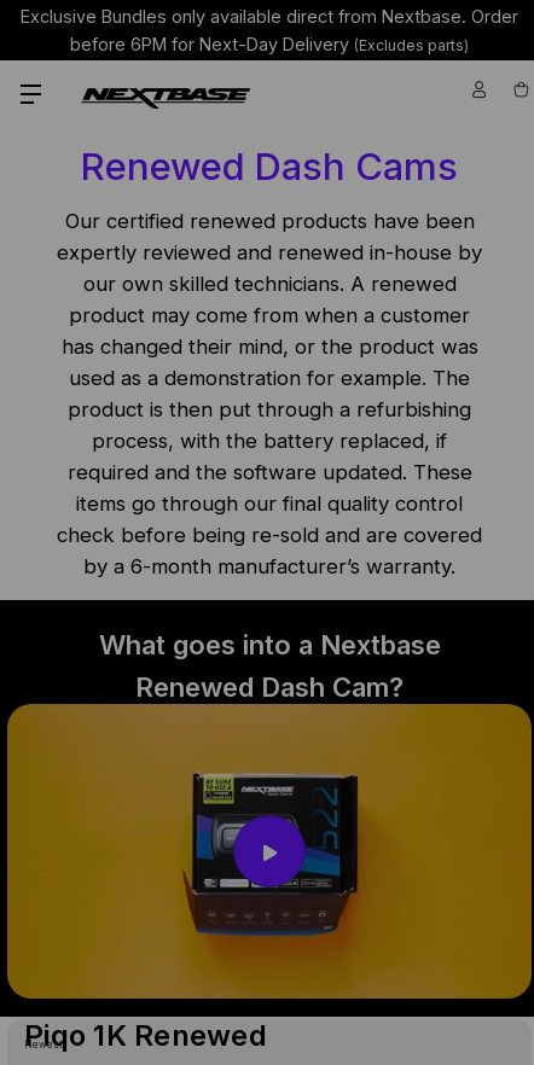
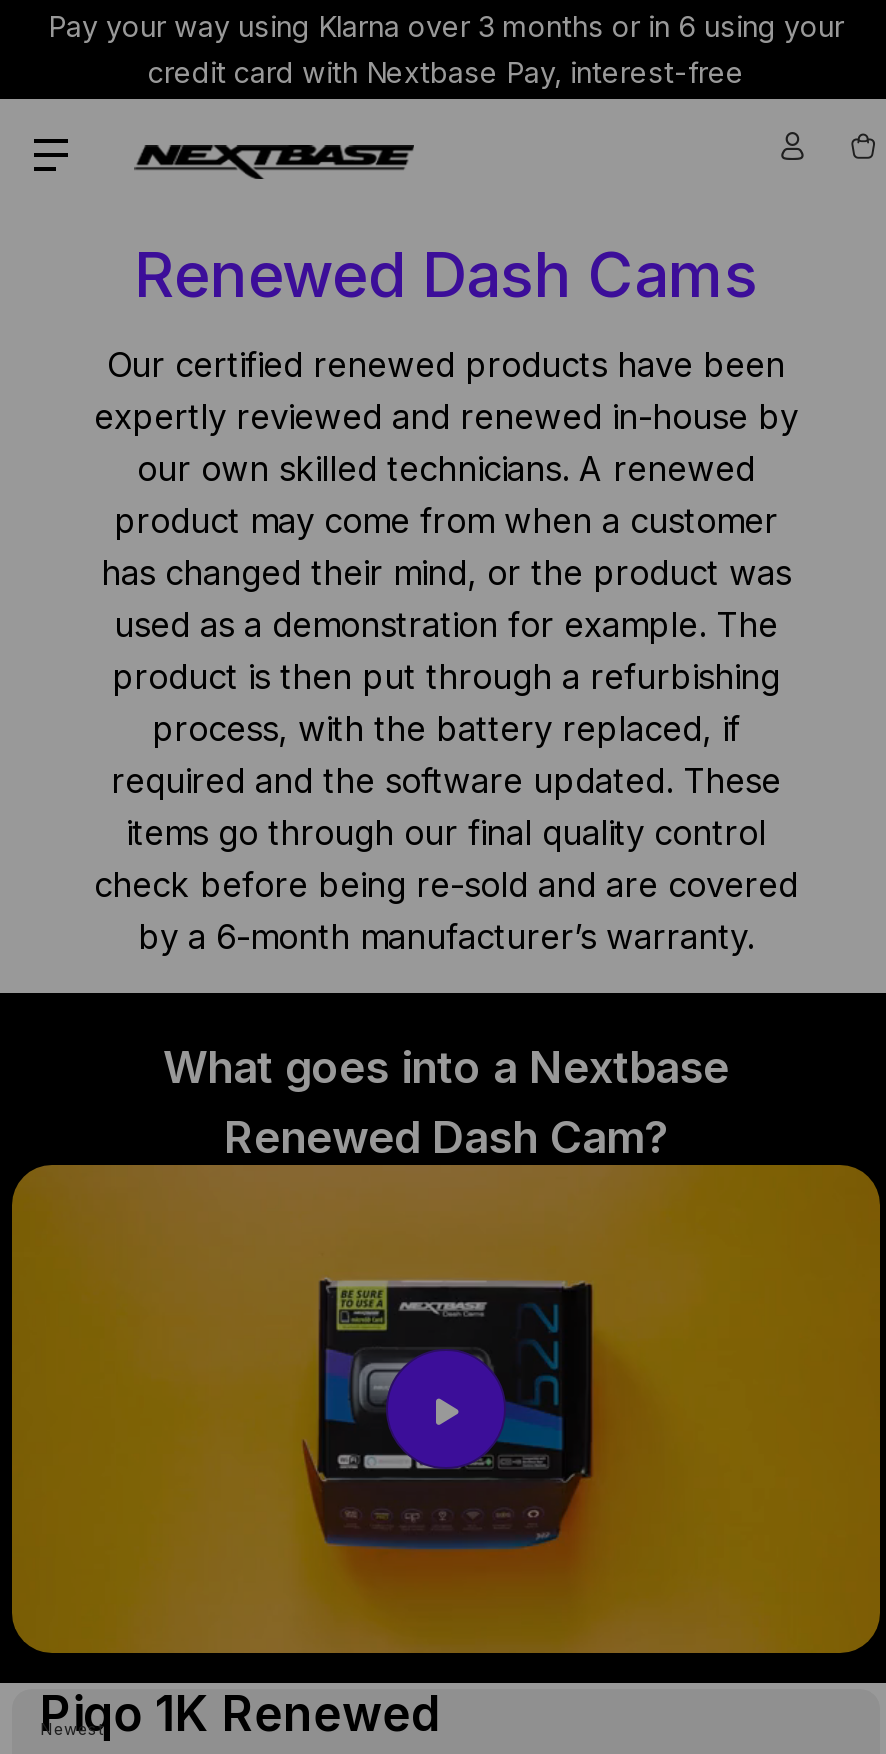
- Exclusive Bundles only available direct from Nextbase. Order
- before 6PM for Next-Day Delivery (Excludes parts)
+ Pay your way using Klarna over 3 months or in 6 using your
+ credit card with Nextbase Pay, interest-free
